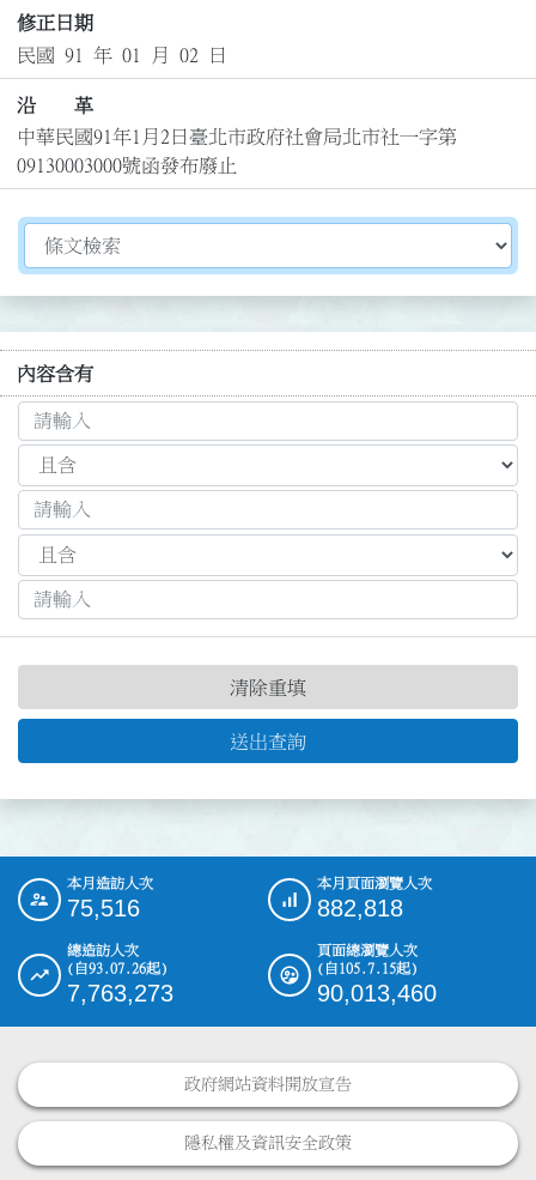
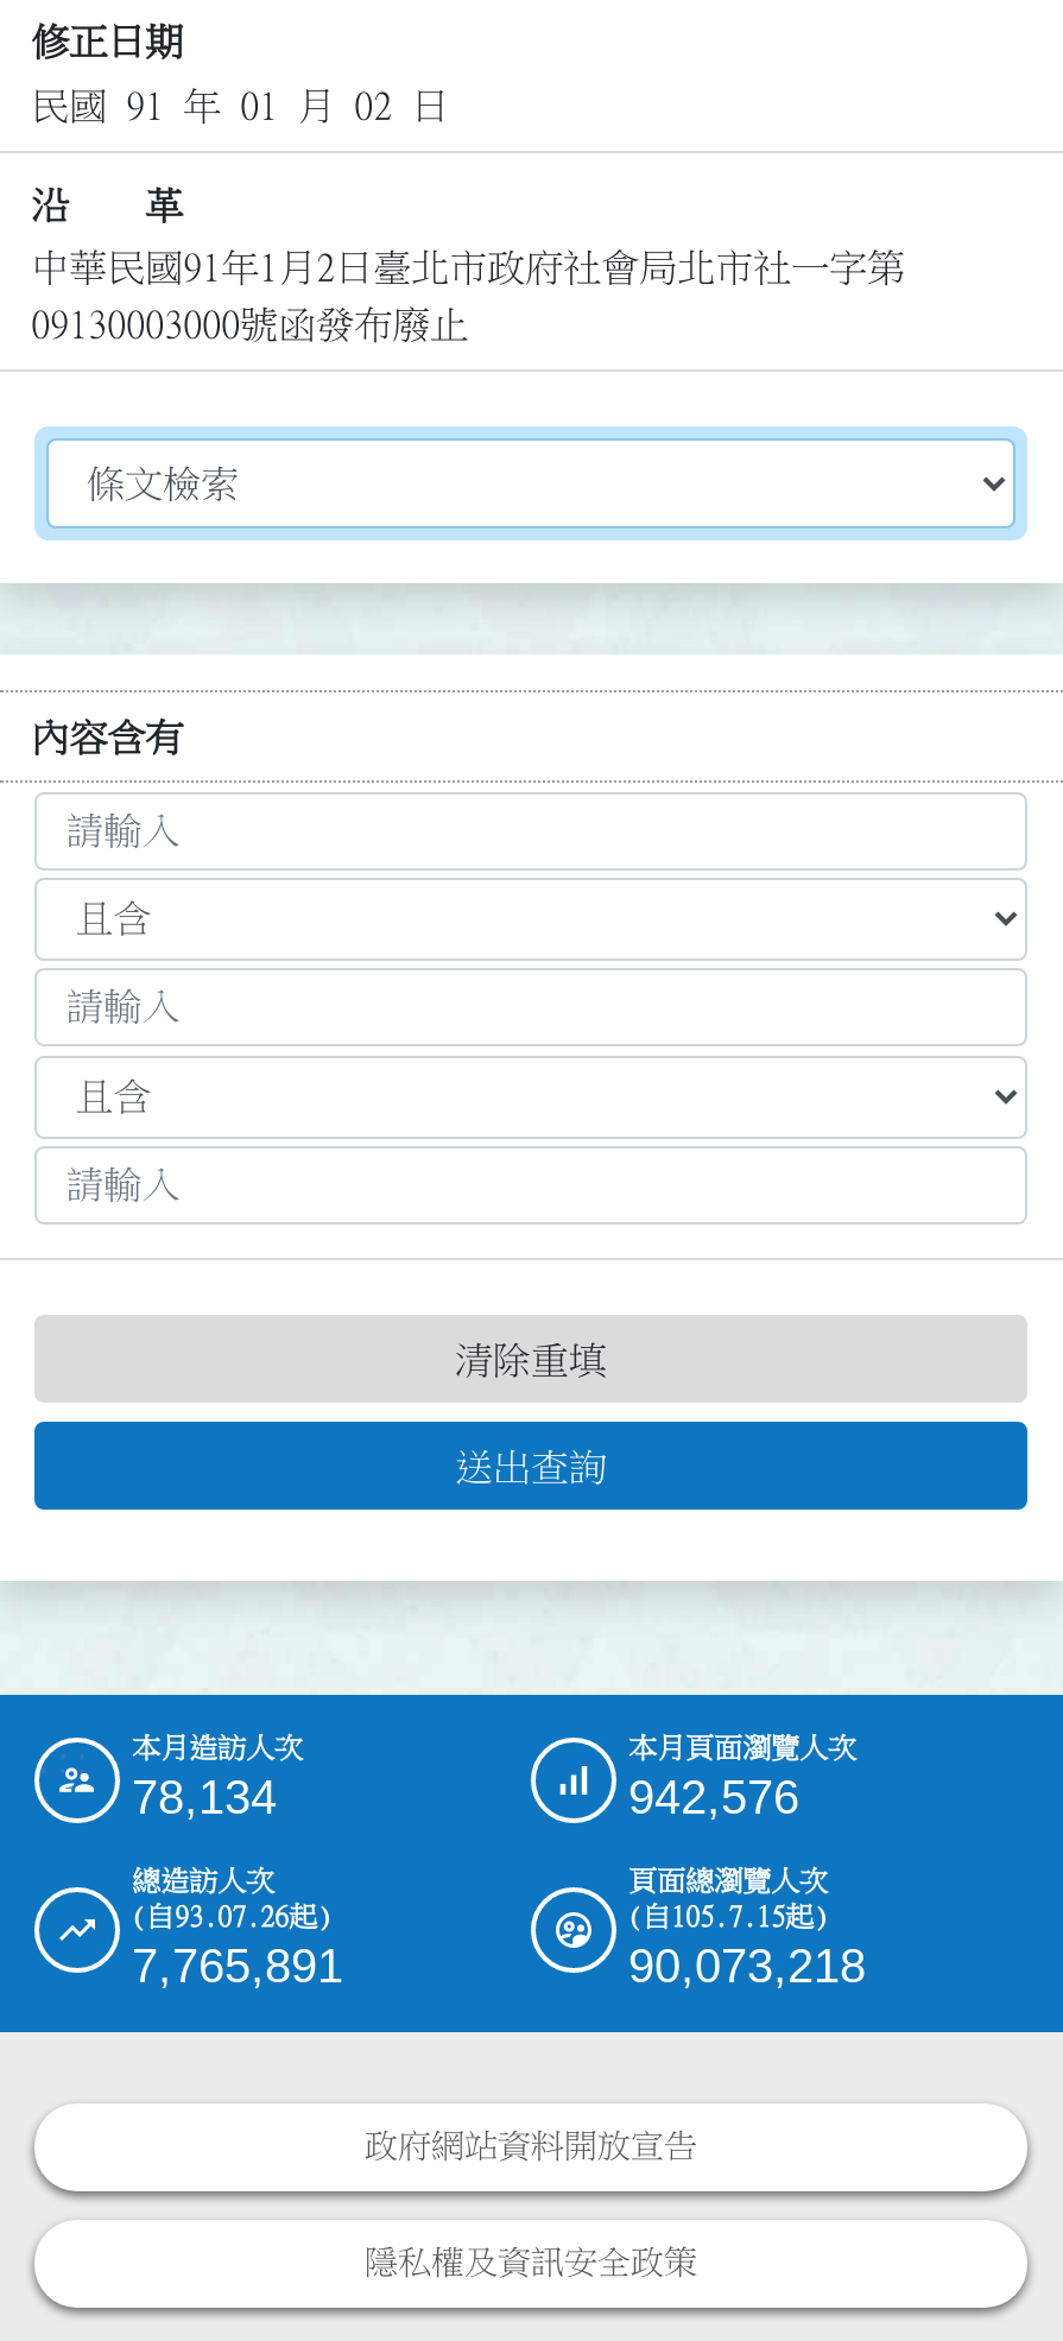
- 75,516
+ 78,134

- 882,818
+ 942,576

- 7,763,273
+ 7,765,891

- 90,013,460
+ 90,073,218
